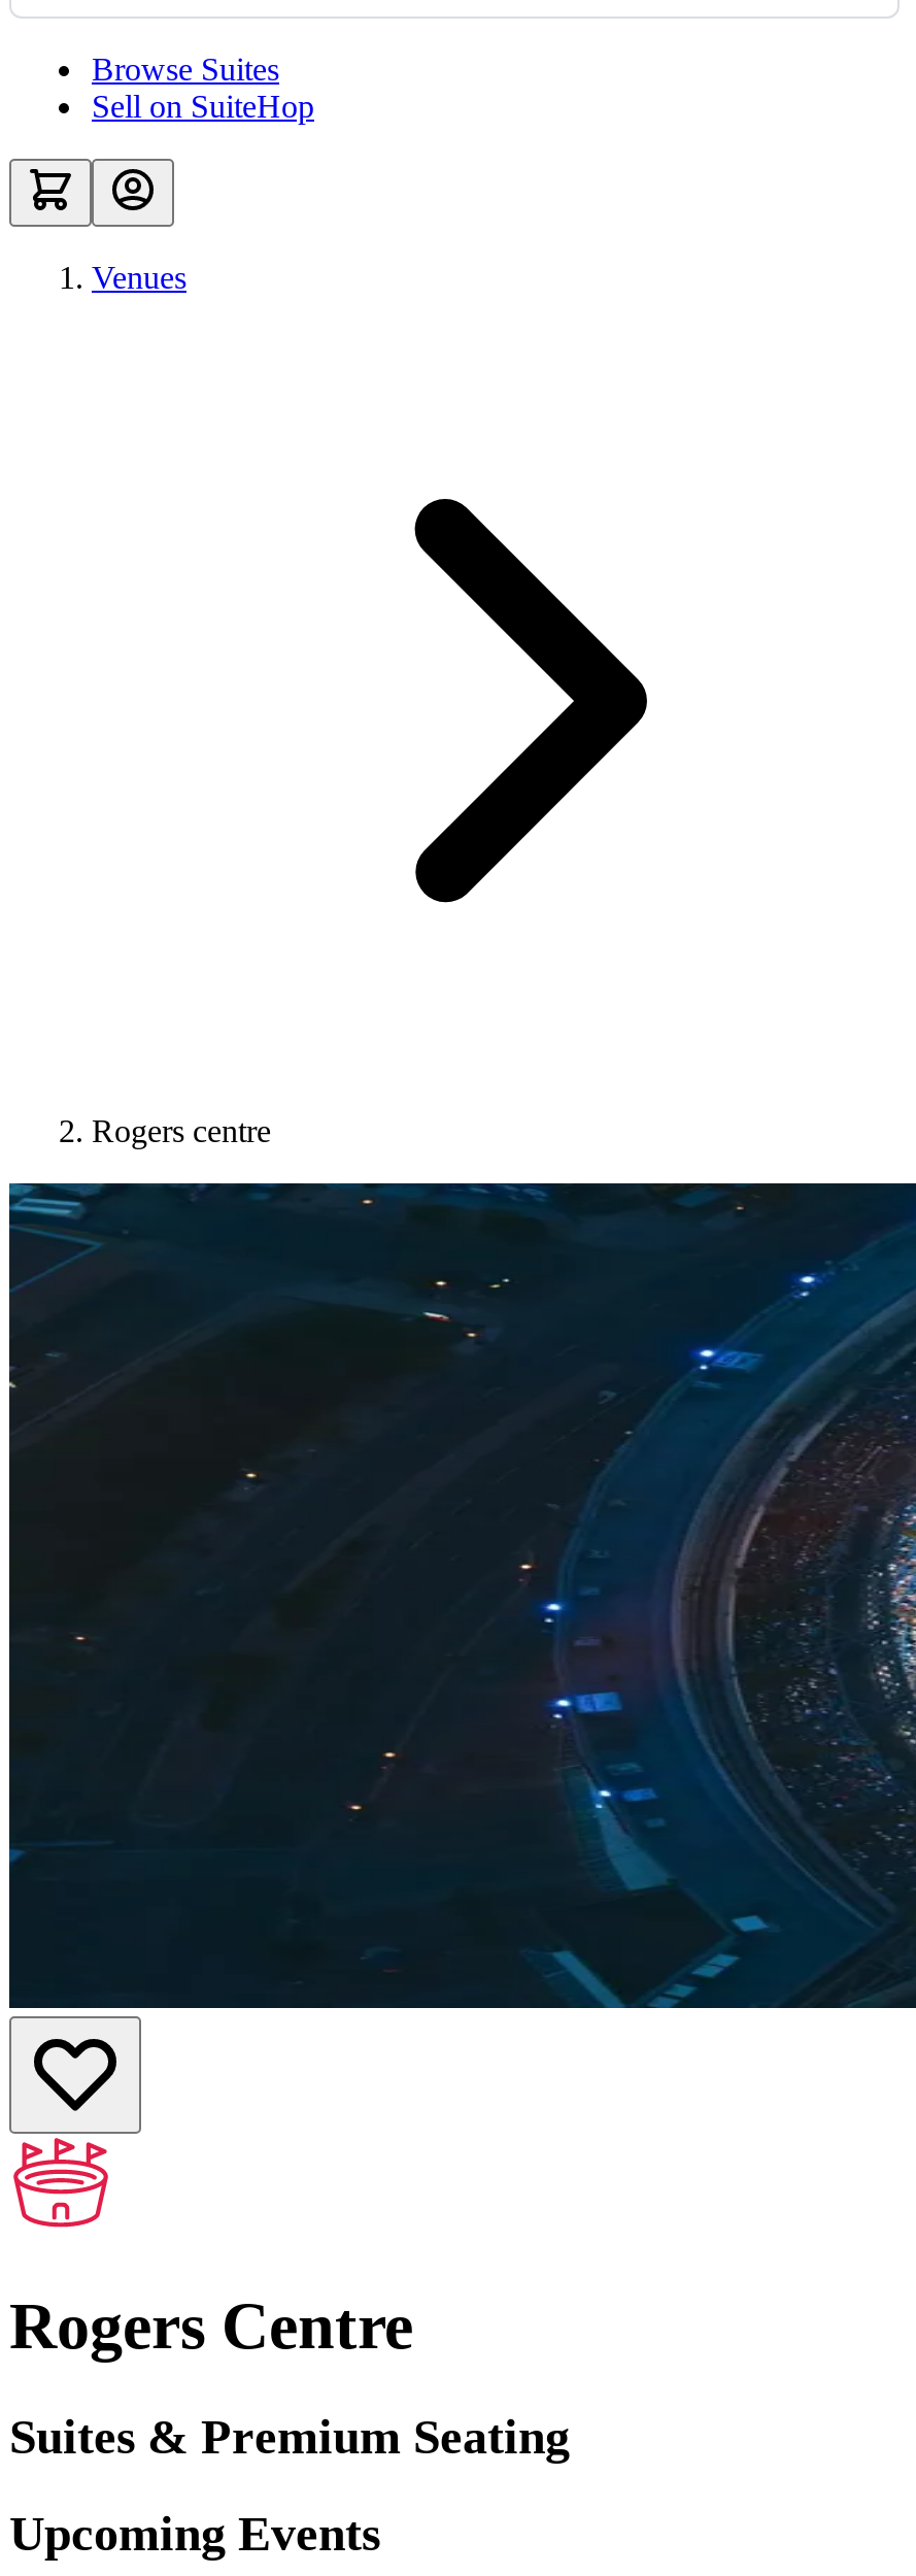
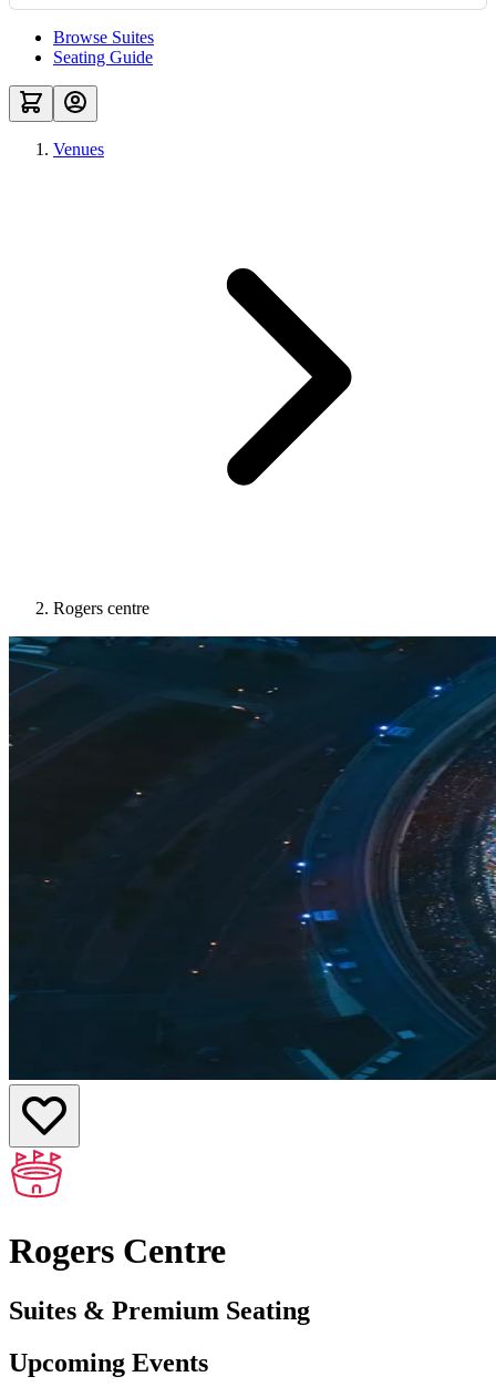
- Sell on SuiteHop
+ Seating Guide
